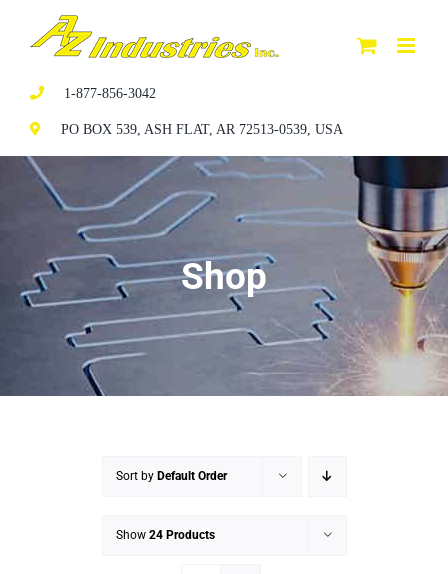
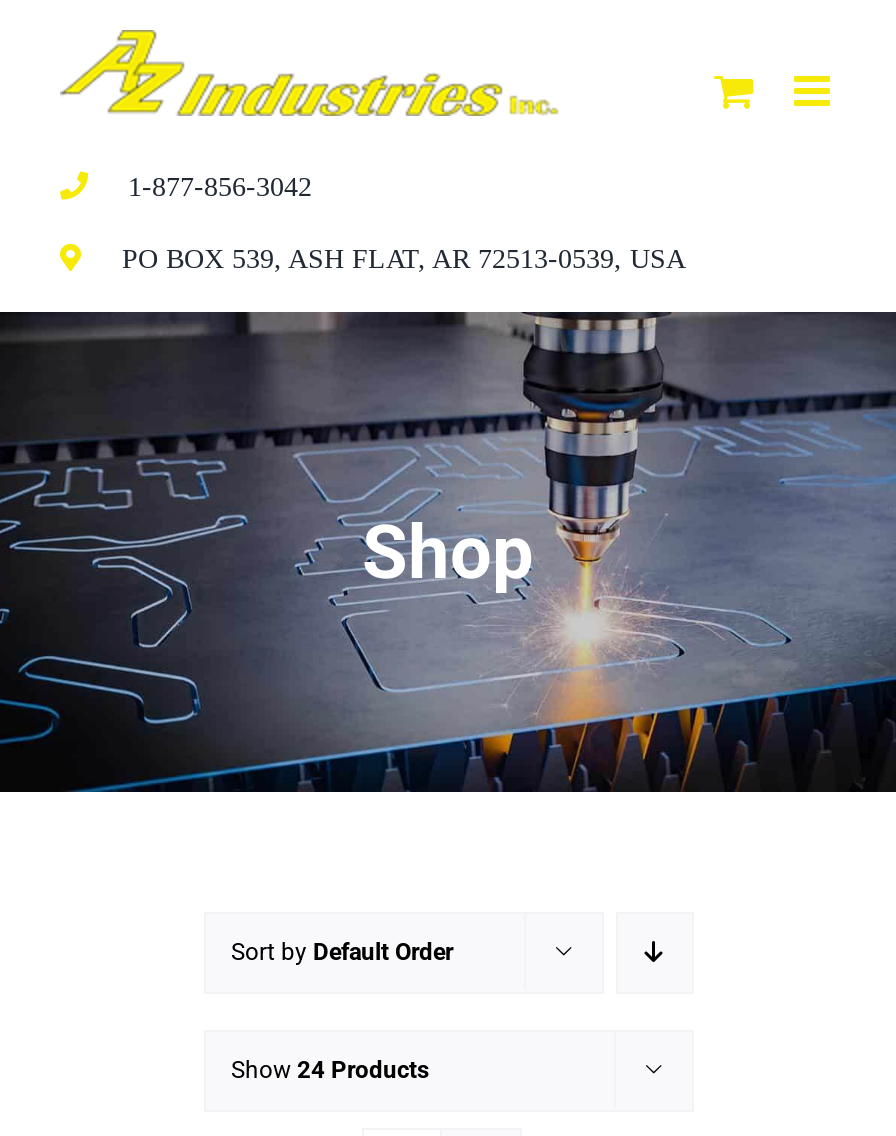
- [image]
+ [image]
